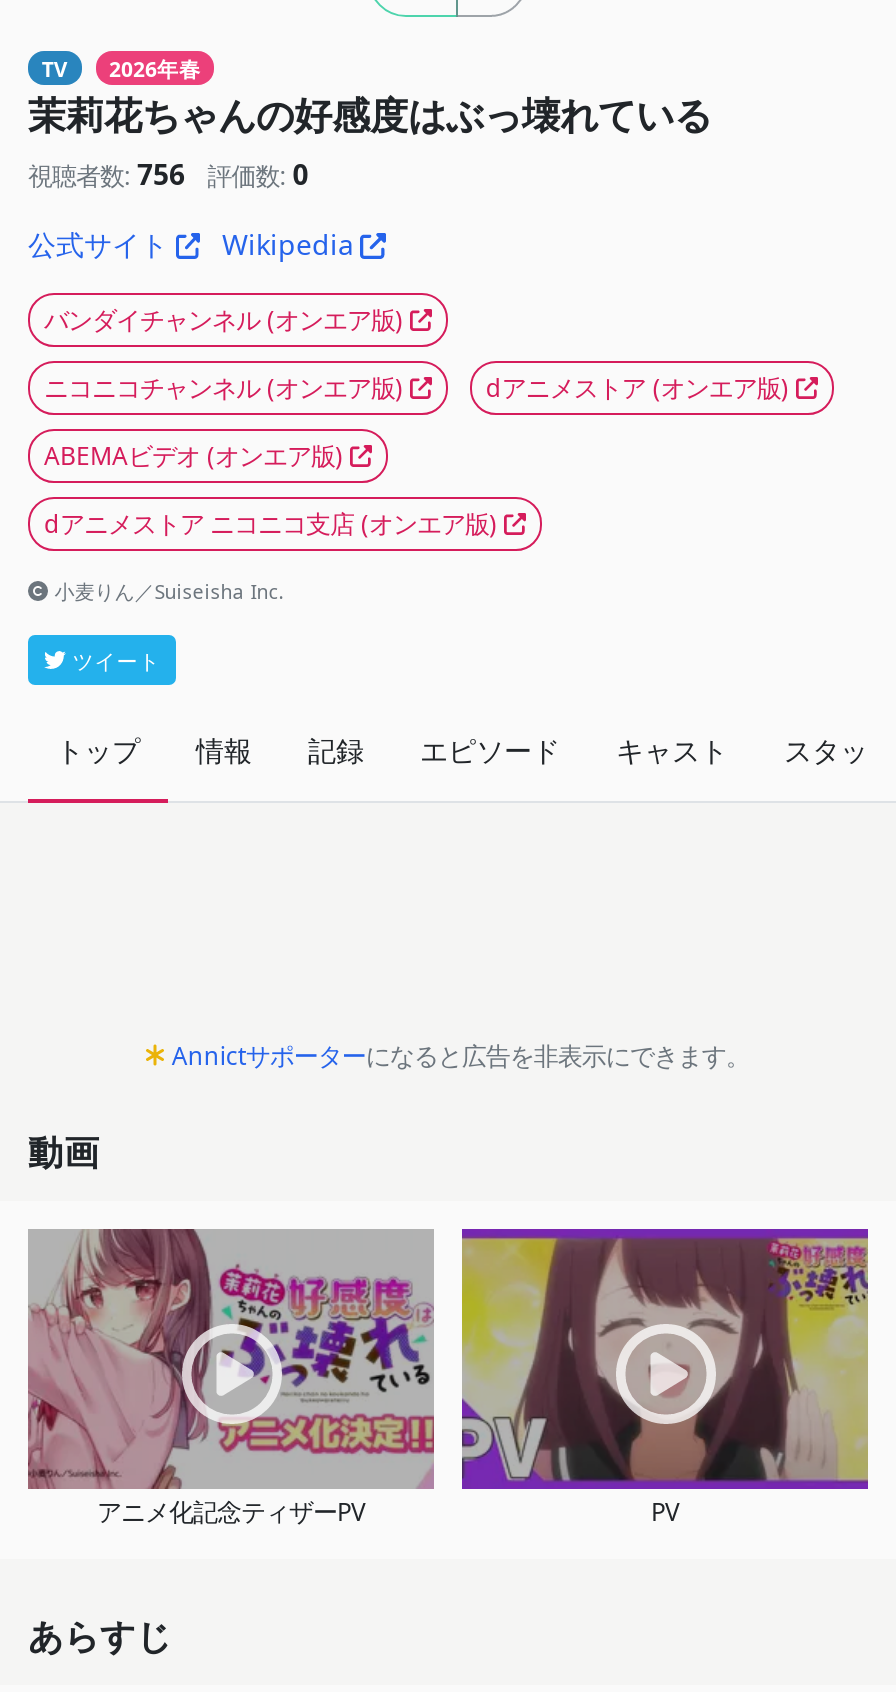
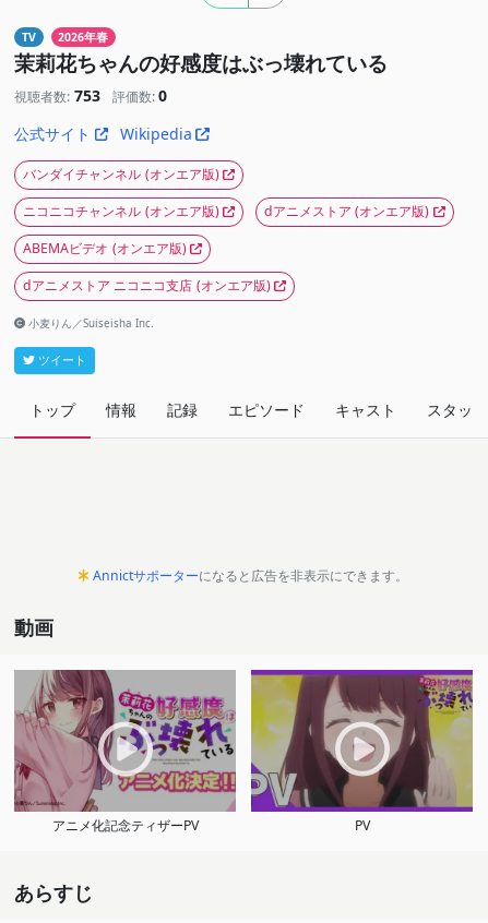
- 視聴者数: 756 評価数: 0
+ 視聴者数: 753 評価数: 0
